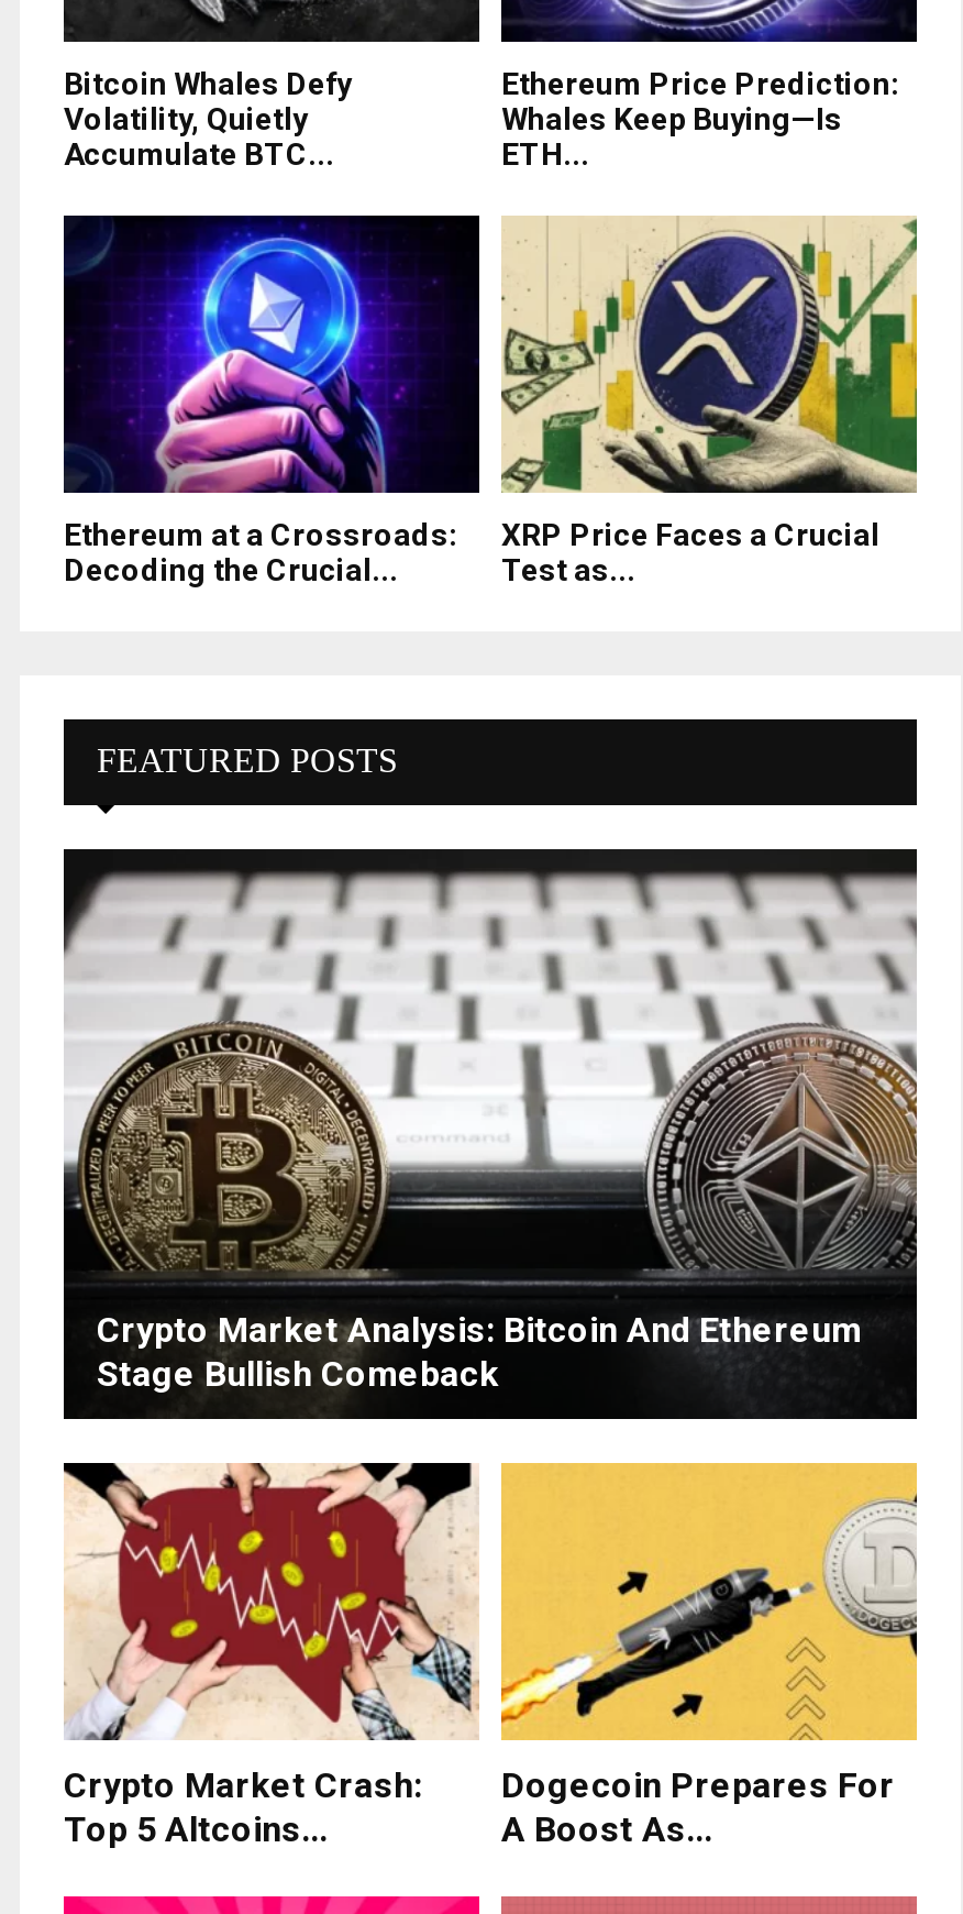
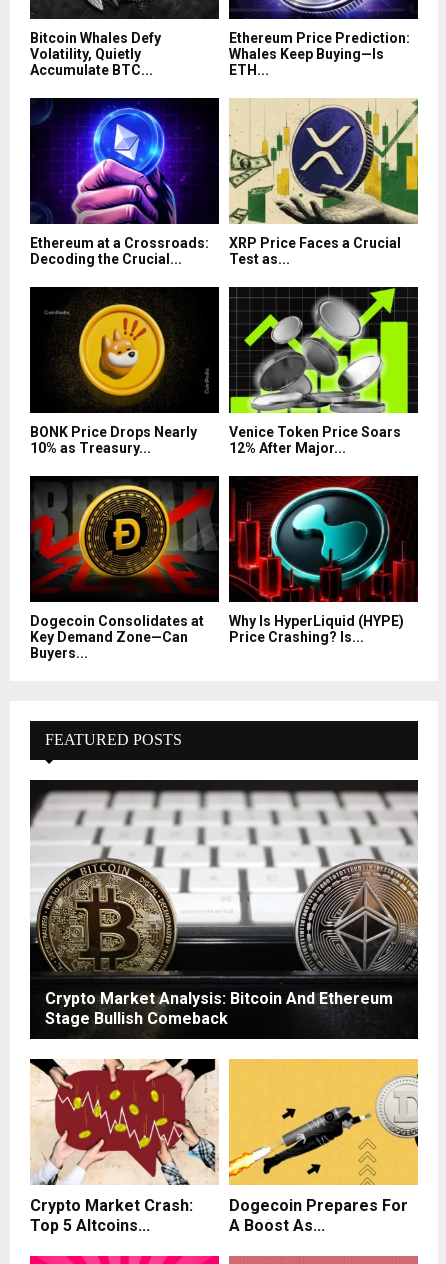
+ [image]
+ Dogecoin Consolidates at
+ Key Demand Zone—Can
+ Buyers...

+ [image]
+ BONK Price Drops Nearly
+ 10% as Treasury...

+ [image]
+ Why Is HyperLiquid (HYPE)
+ Price Crashing? Is...

+ [image]
+ Venice Token Price Soars
+ 12% After Major...
